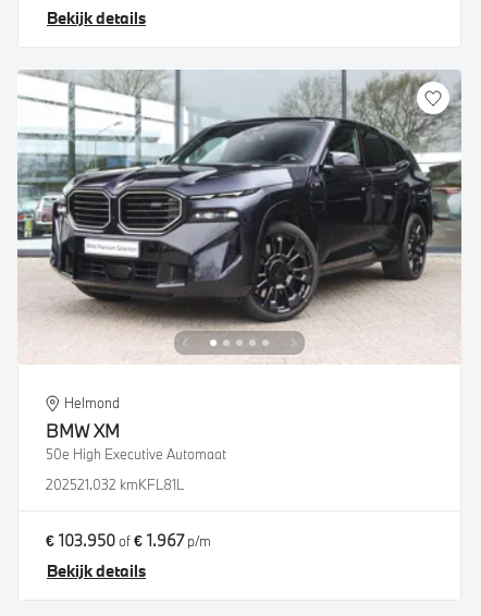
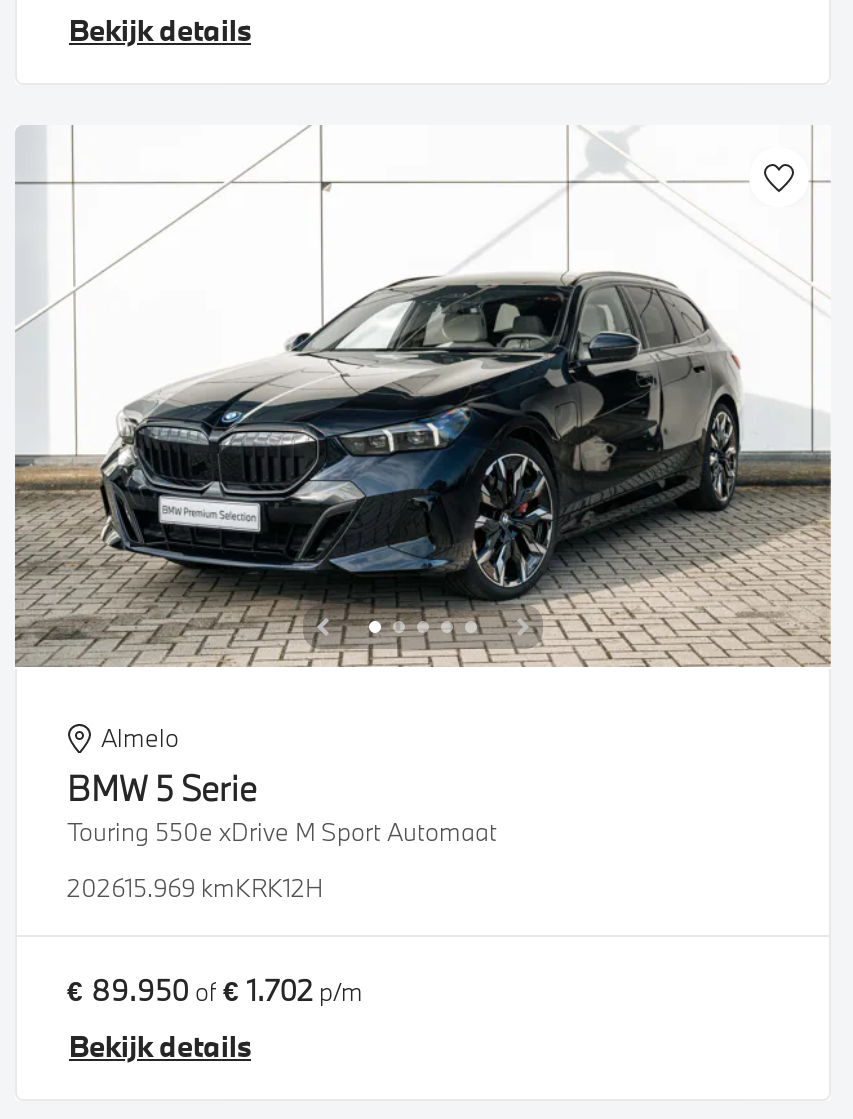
- [image]
- Helmond
- BMW XM
- 50e High Executive Automaat
+ [image]
+ Almelo
+ BMW 5 Serie
+ Touring 550e xDrive M Sport Automaat

- 202521.032 kmKFL81L
+ 202615.969 kmKRK12H

- € 103.950 of € 1.967 p/m
+ € 89.950 of € 1.702 p/m
